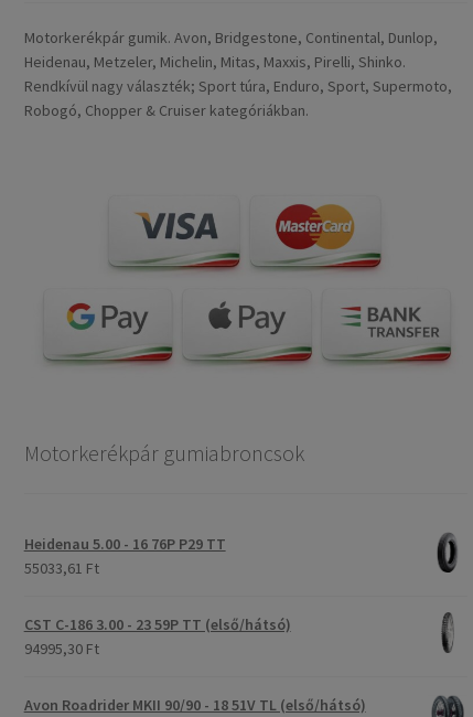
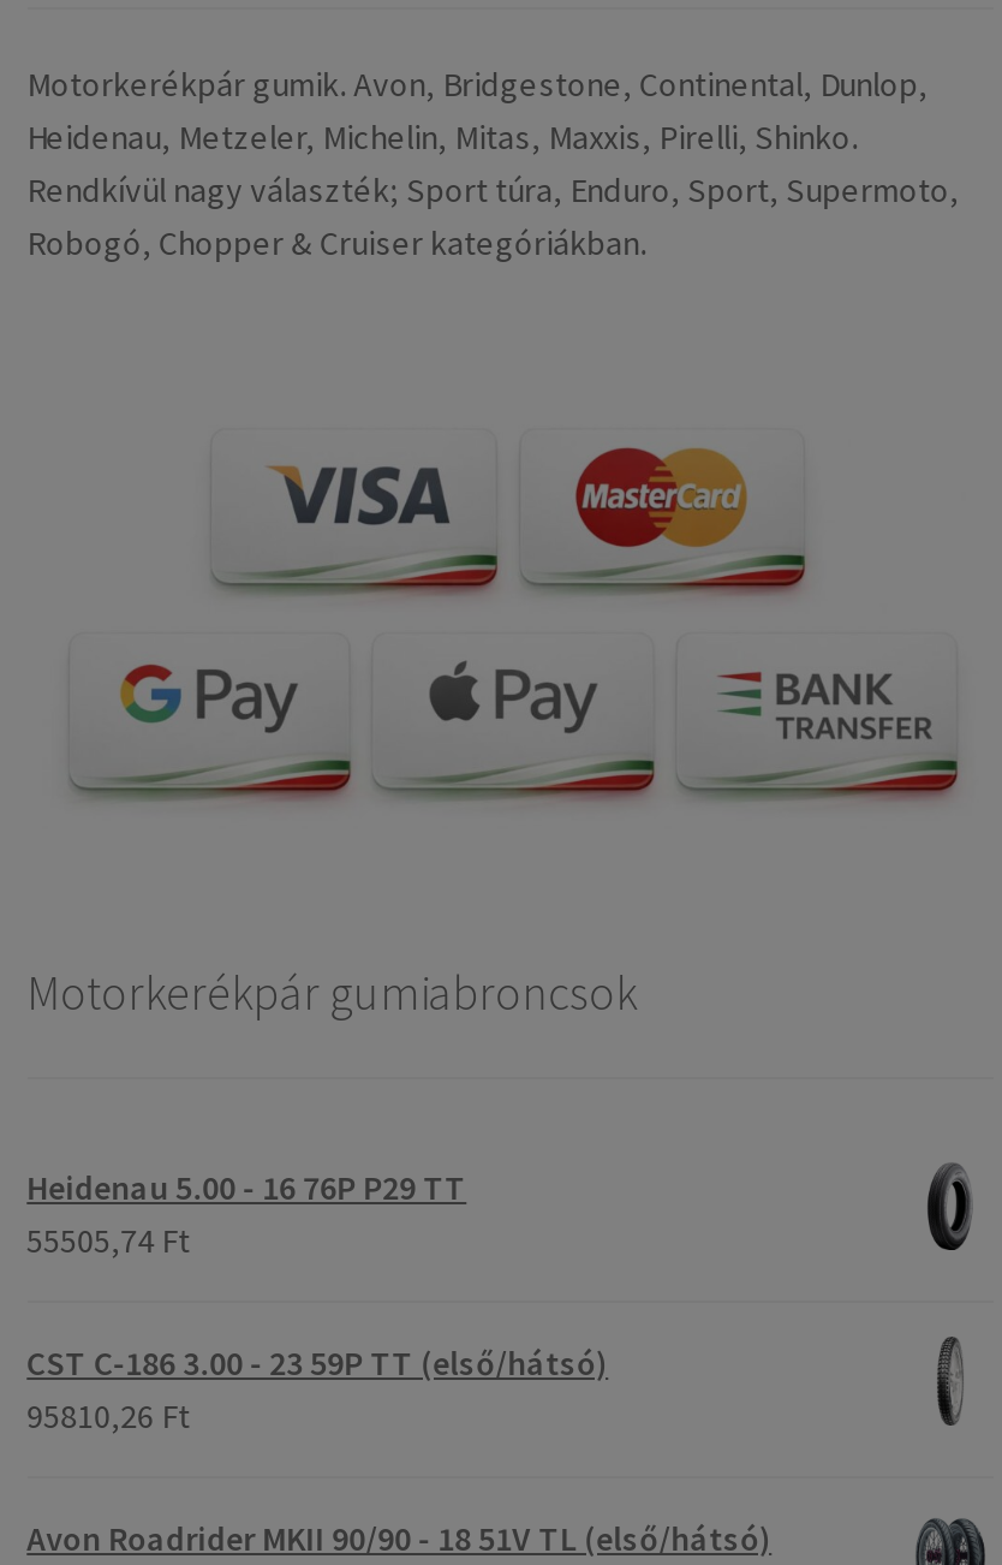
- 55033,61 Ft
+ 55505,74 Ft

- 94995,30 Ft
+ 95810,26 Ft
